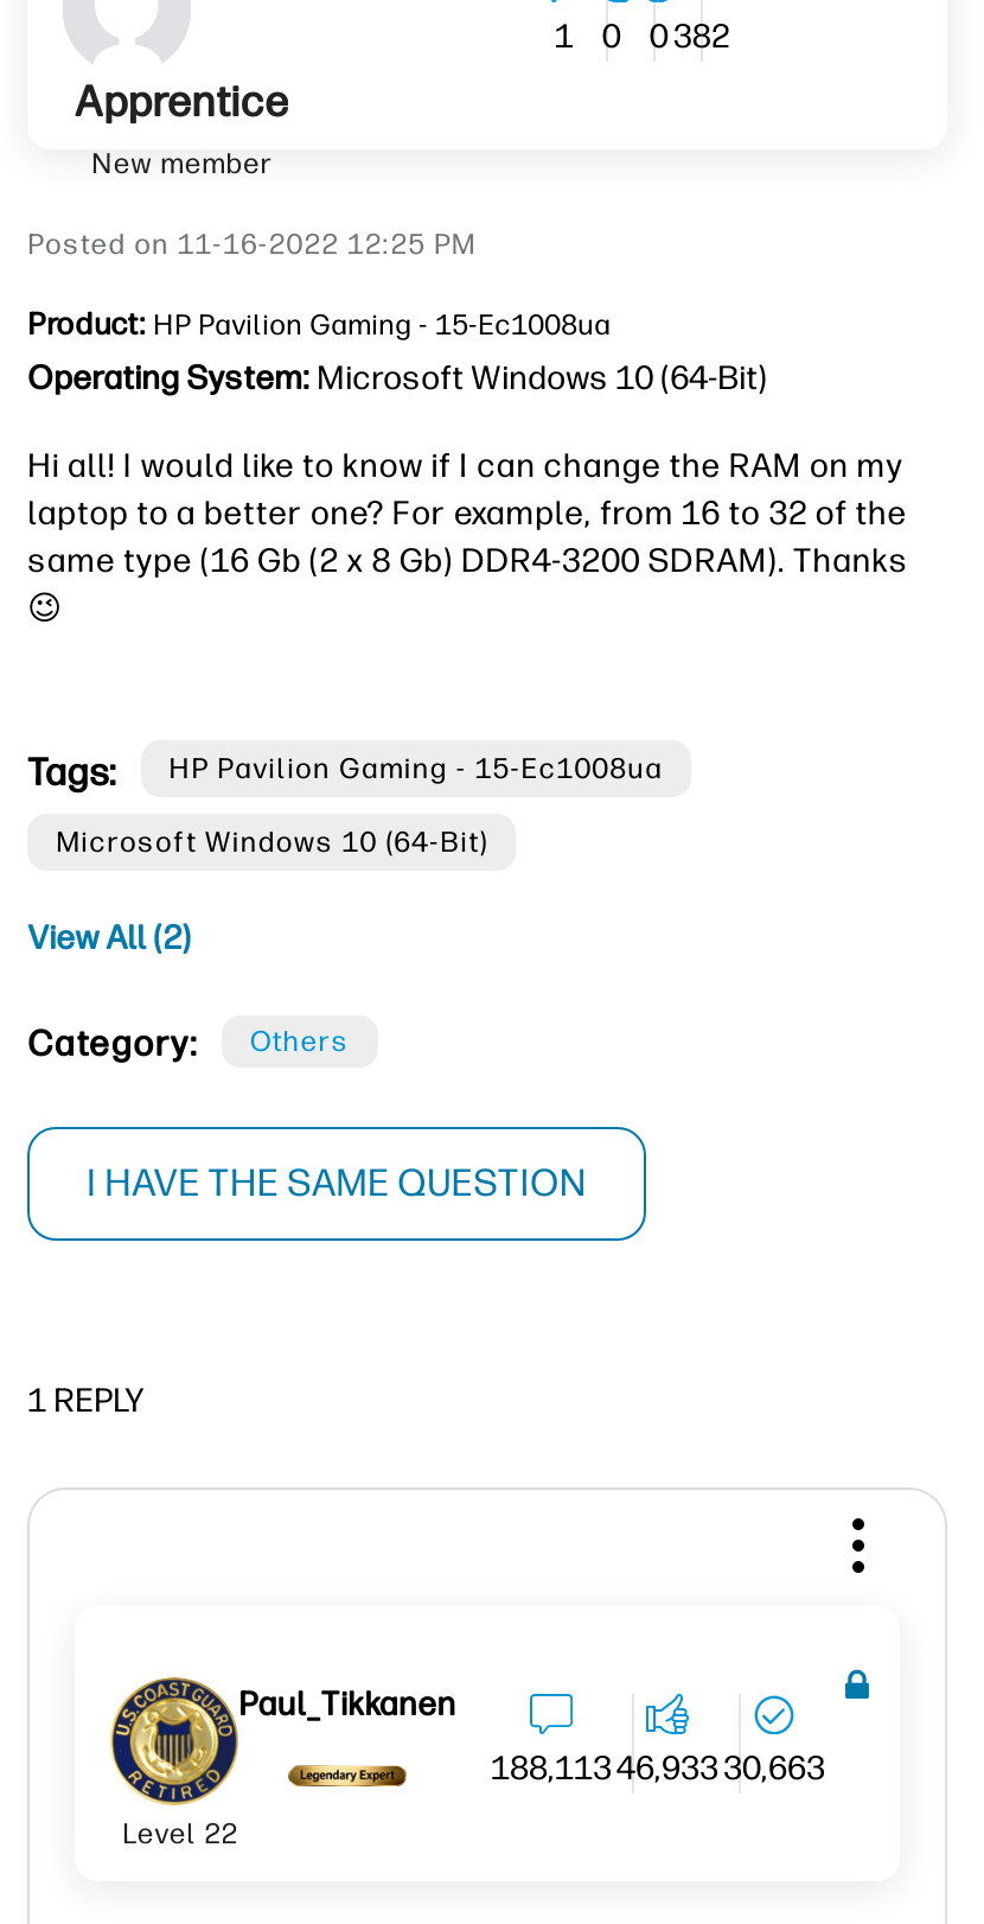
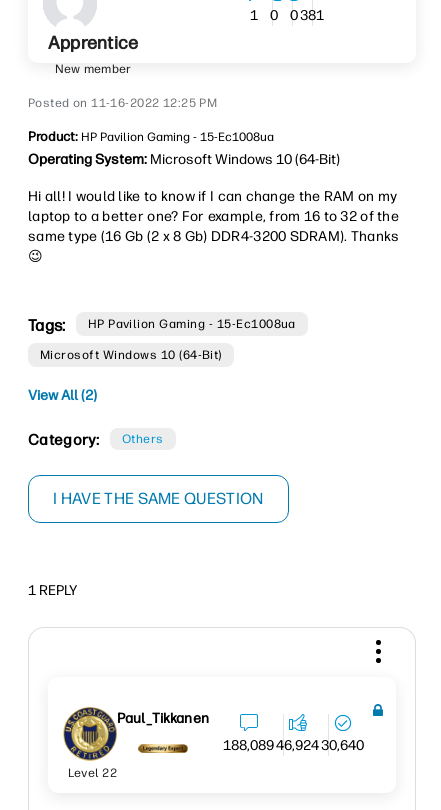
- 1 0 0 382
+ 1 0 0 381

- 188,113 46,933 30,663
+ 188,089 46,924 30,640
